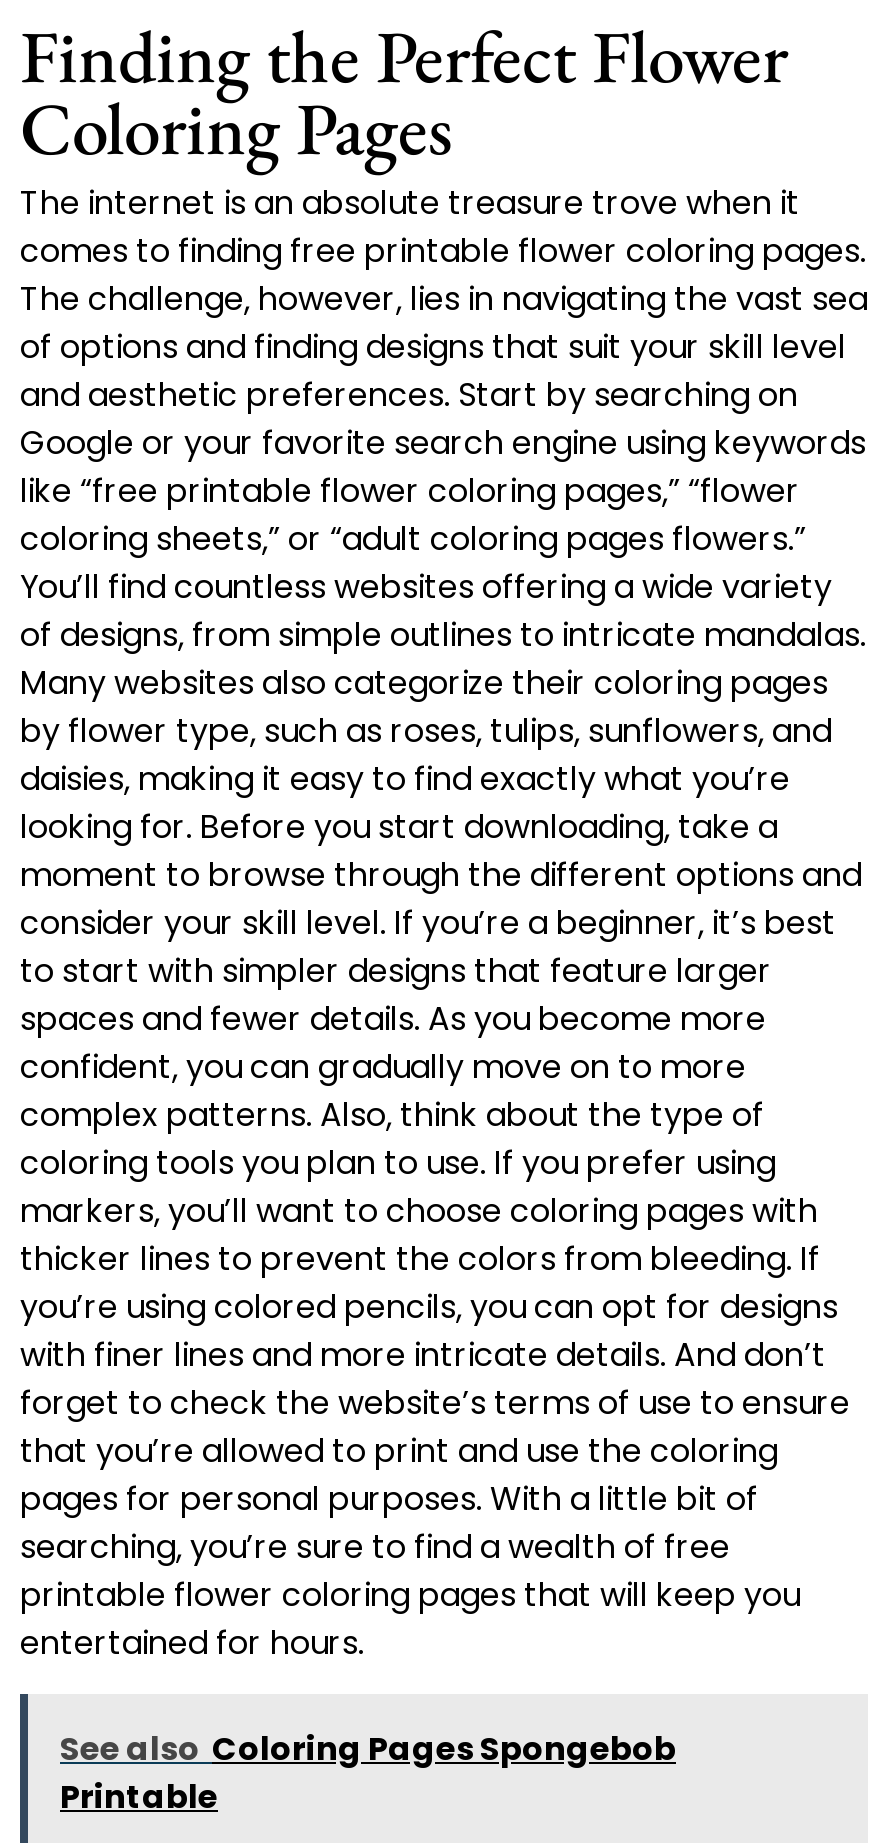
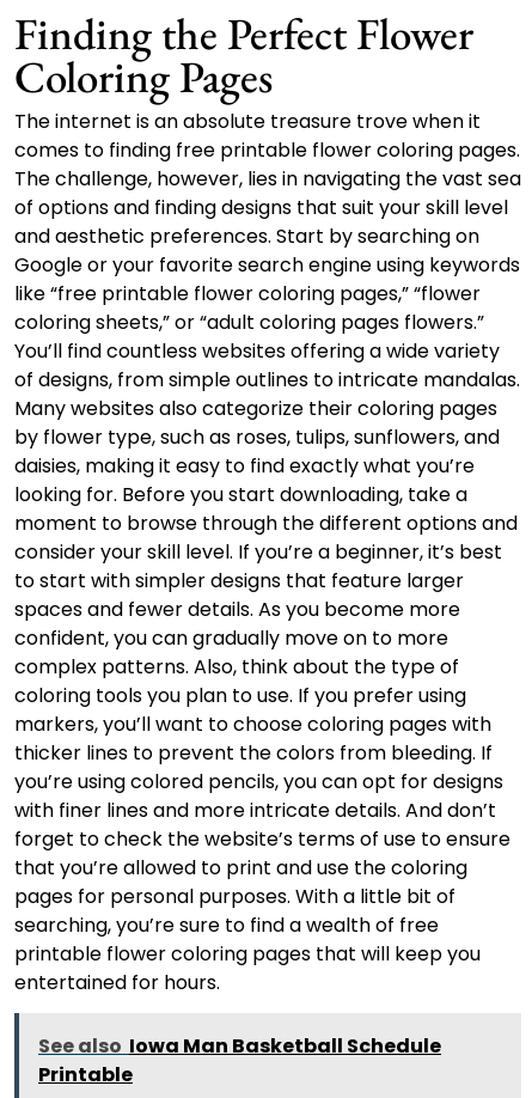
- See also Coloring Pages Spongebob
+ See also Iowa Man Basketball Schedule
